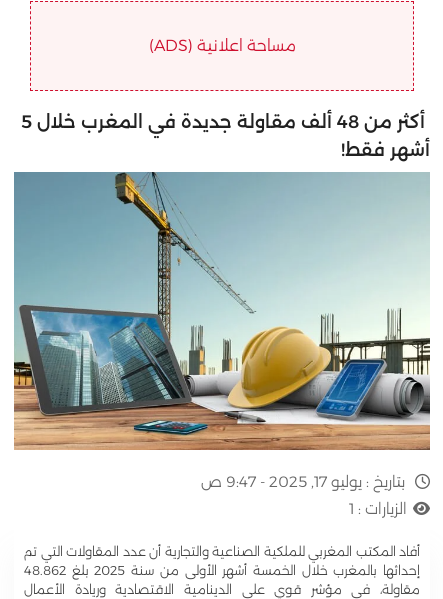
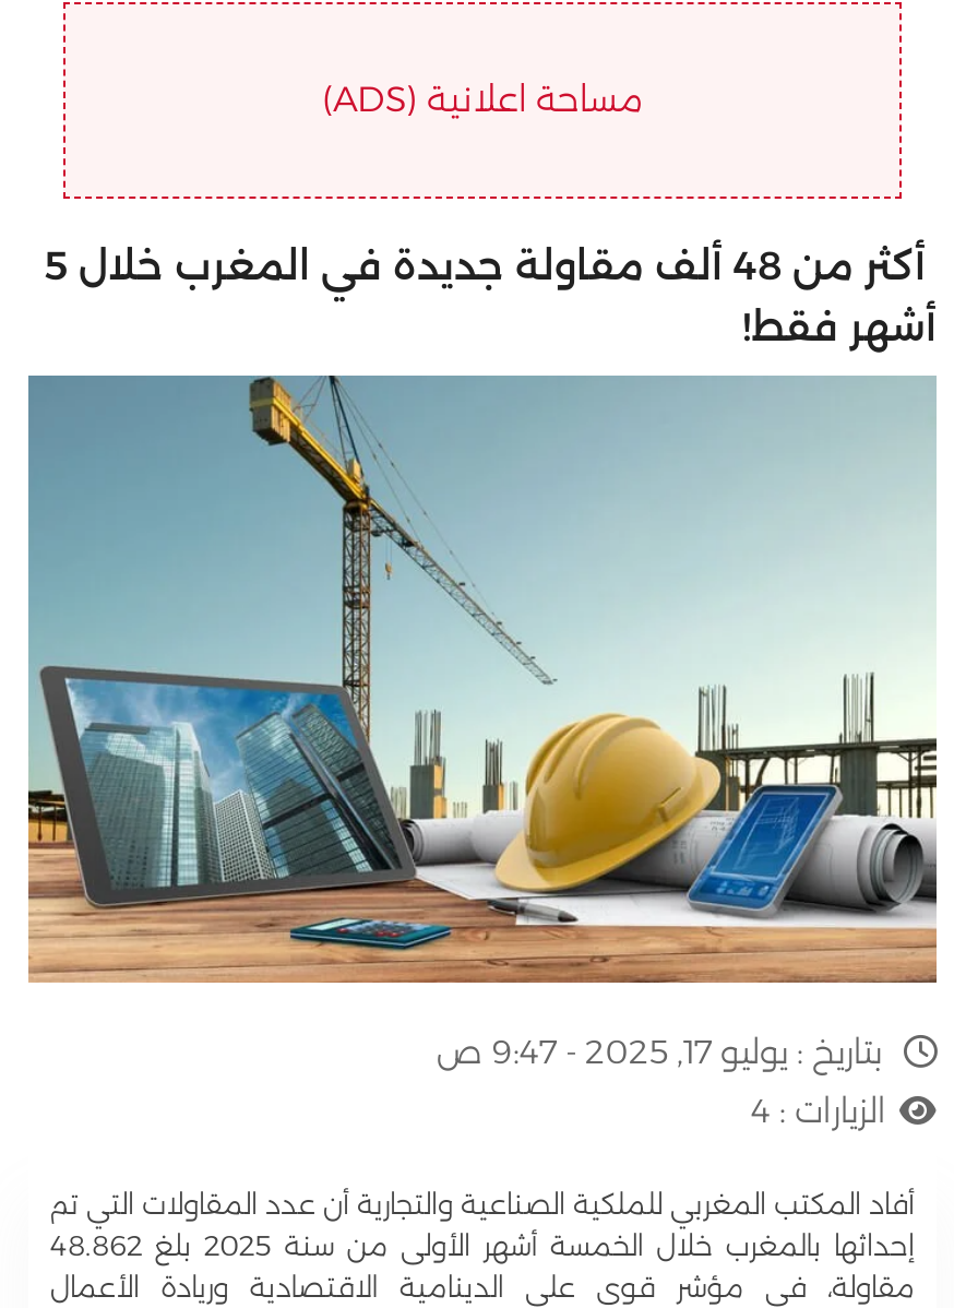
- الزيارات : 1
+ الزيارات : 4
